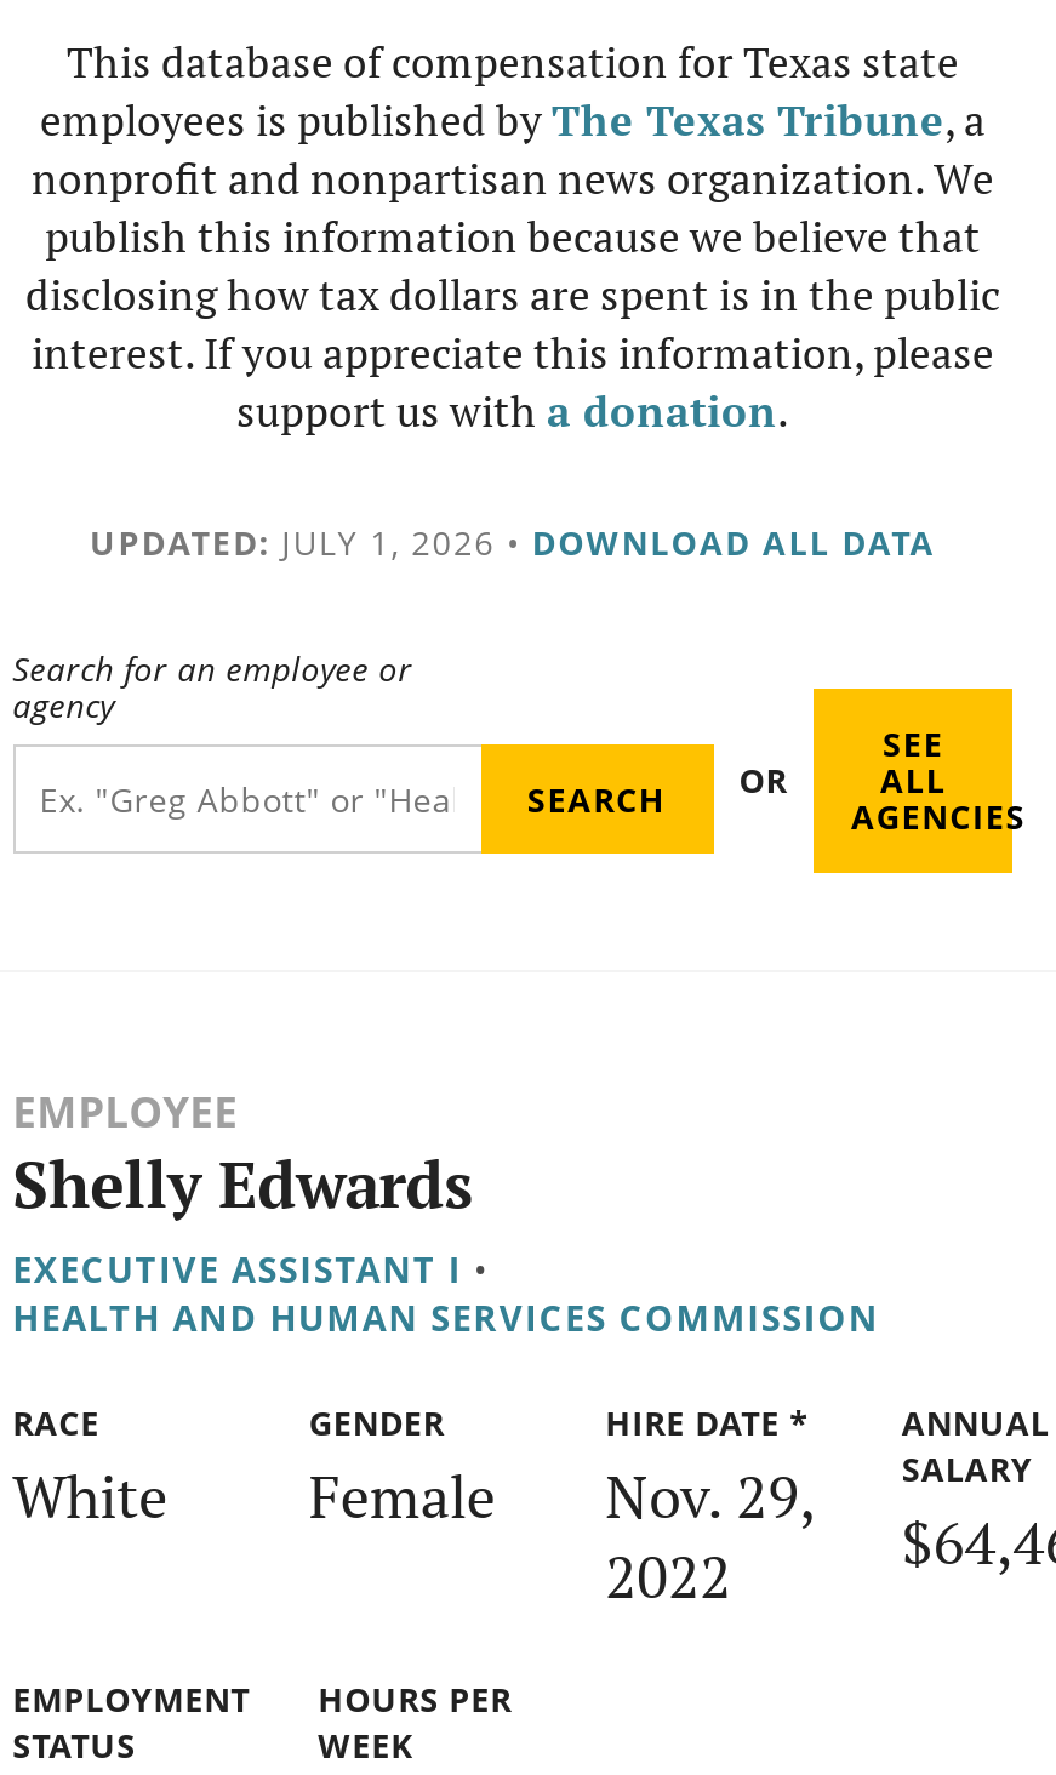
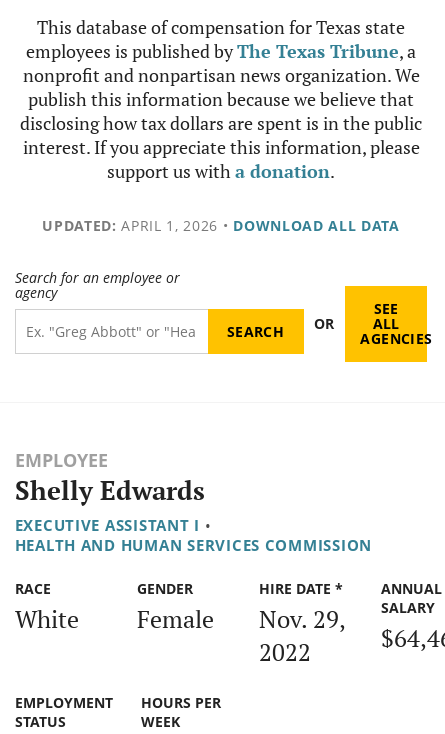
- UPDATED: JULY 1, 2026 • DOWNLOAD ALL DATA
+ UPDATED: APRIL 1, 2026 • DOWNLOAD ALL DATA
